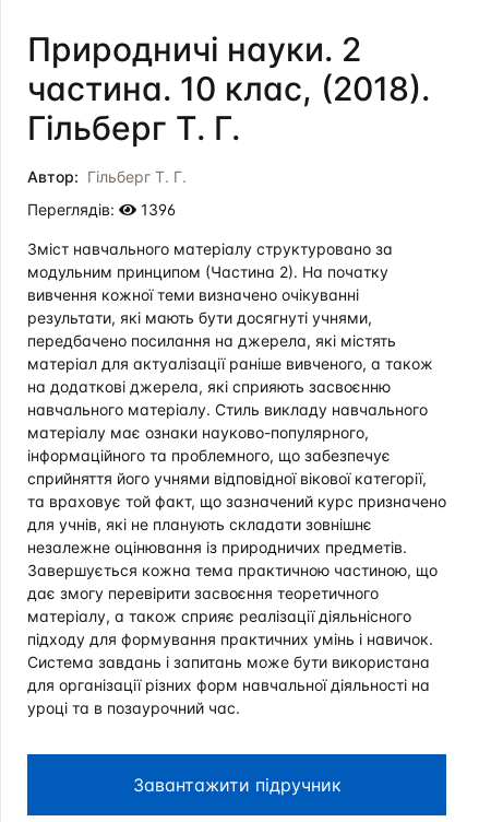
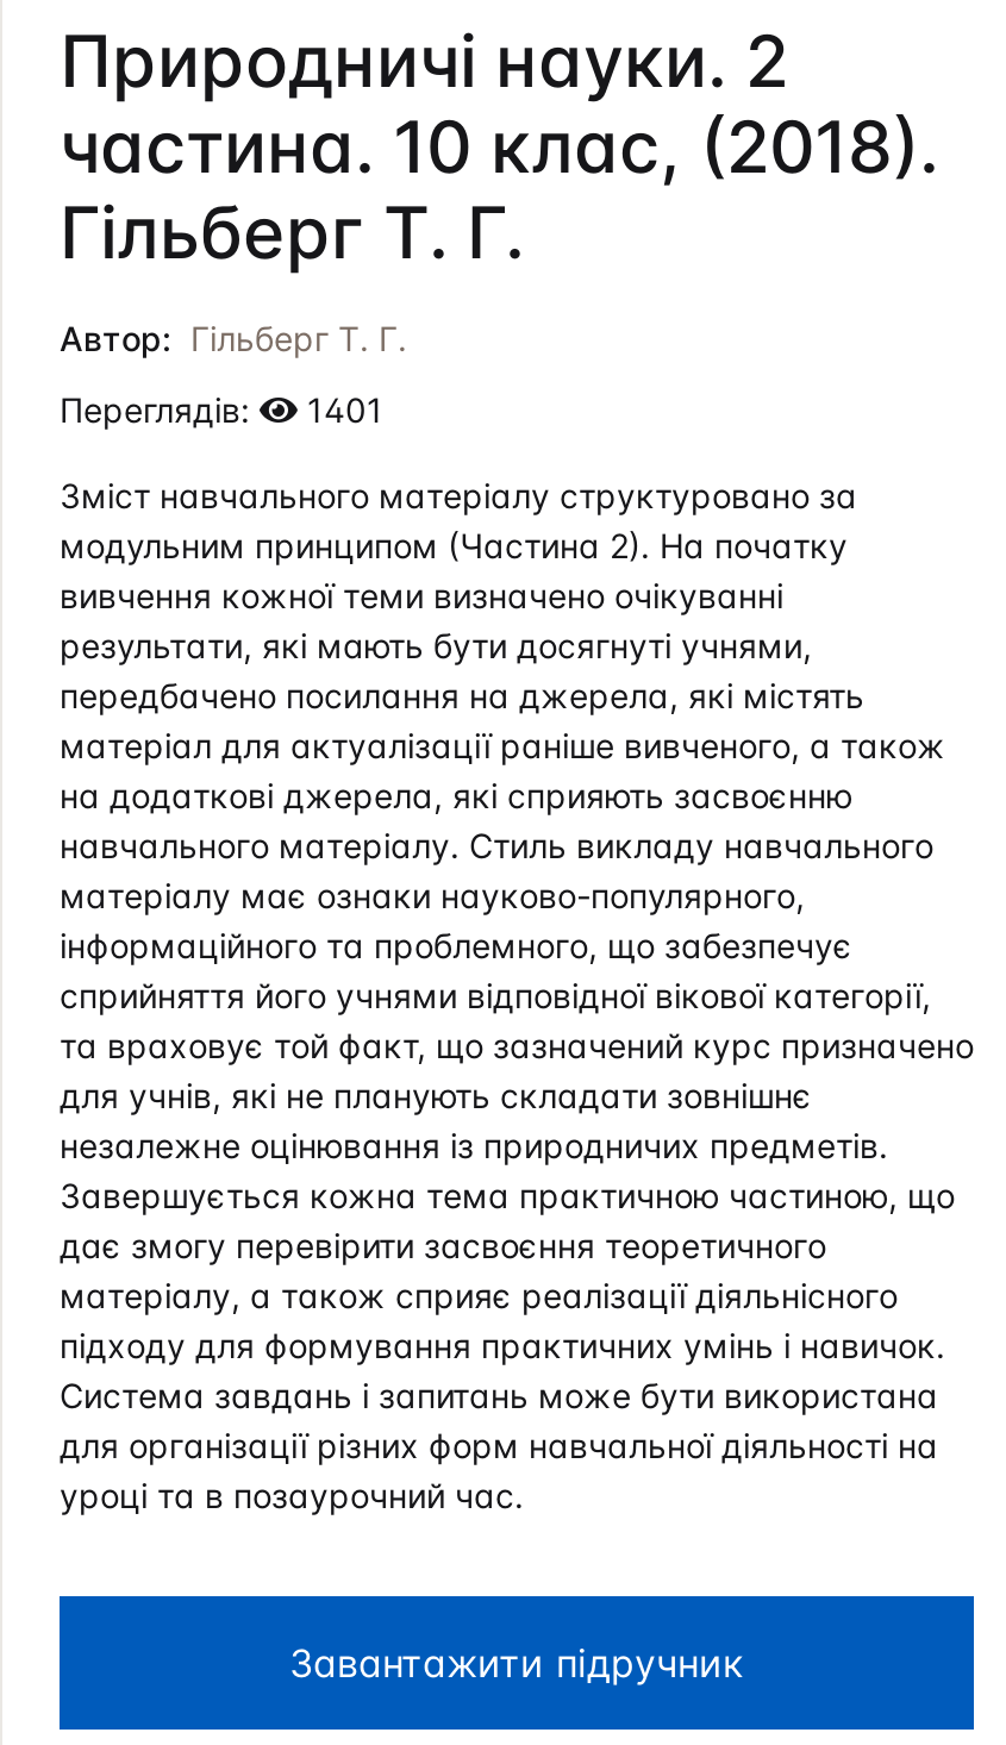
- Переглядів: 1396
+ Переглядів: 1401
